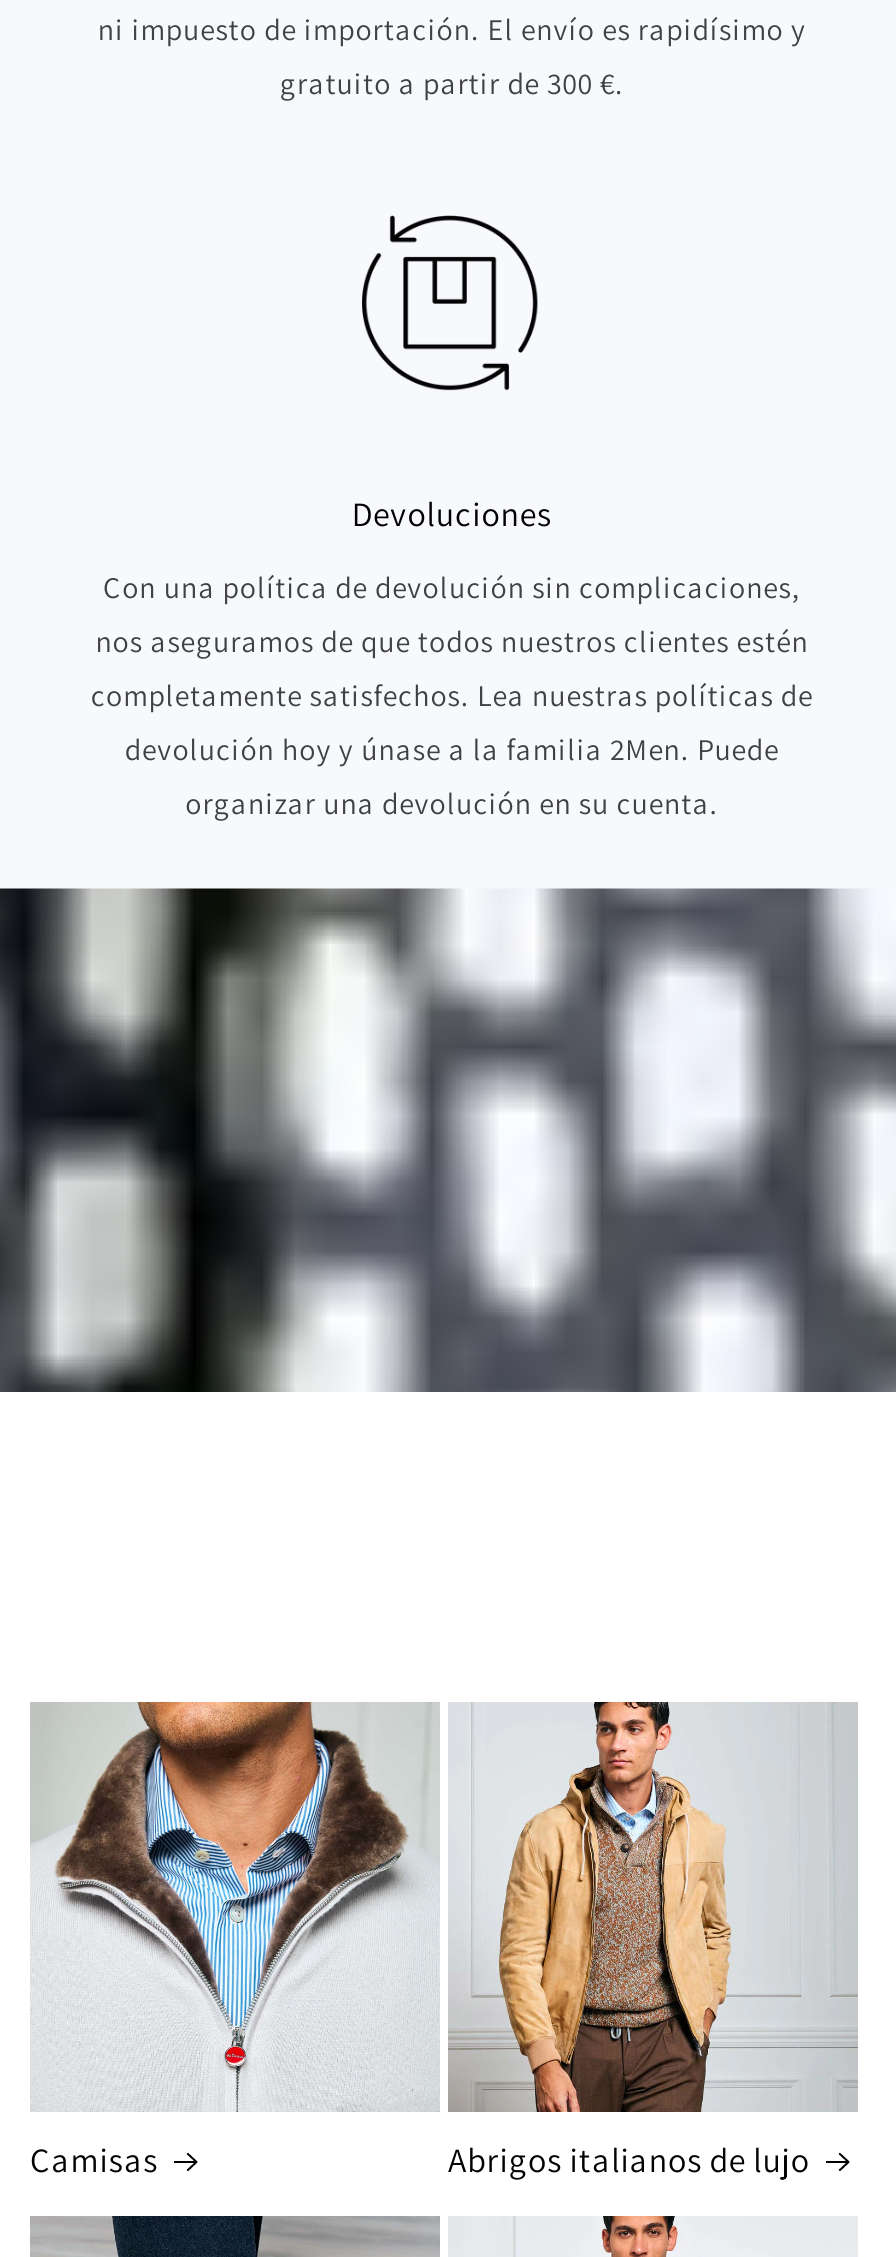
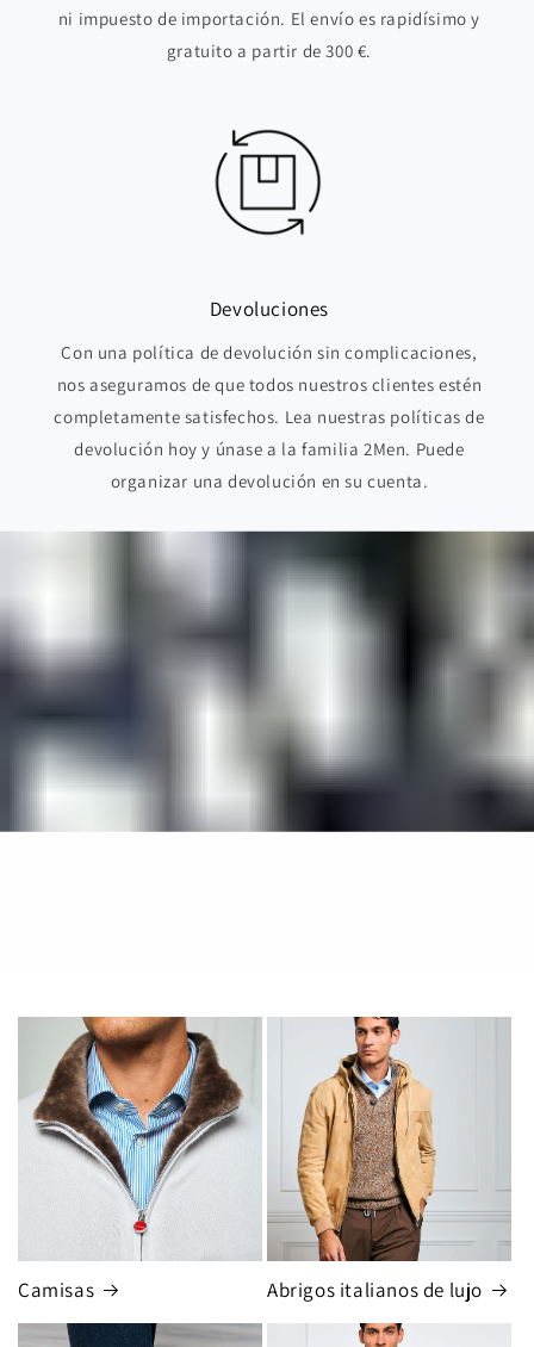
- [image]
+ [image]
